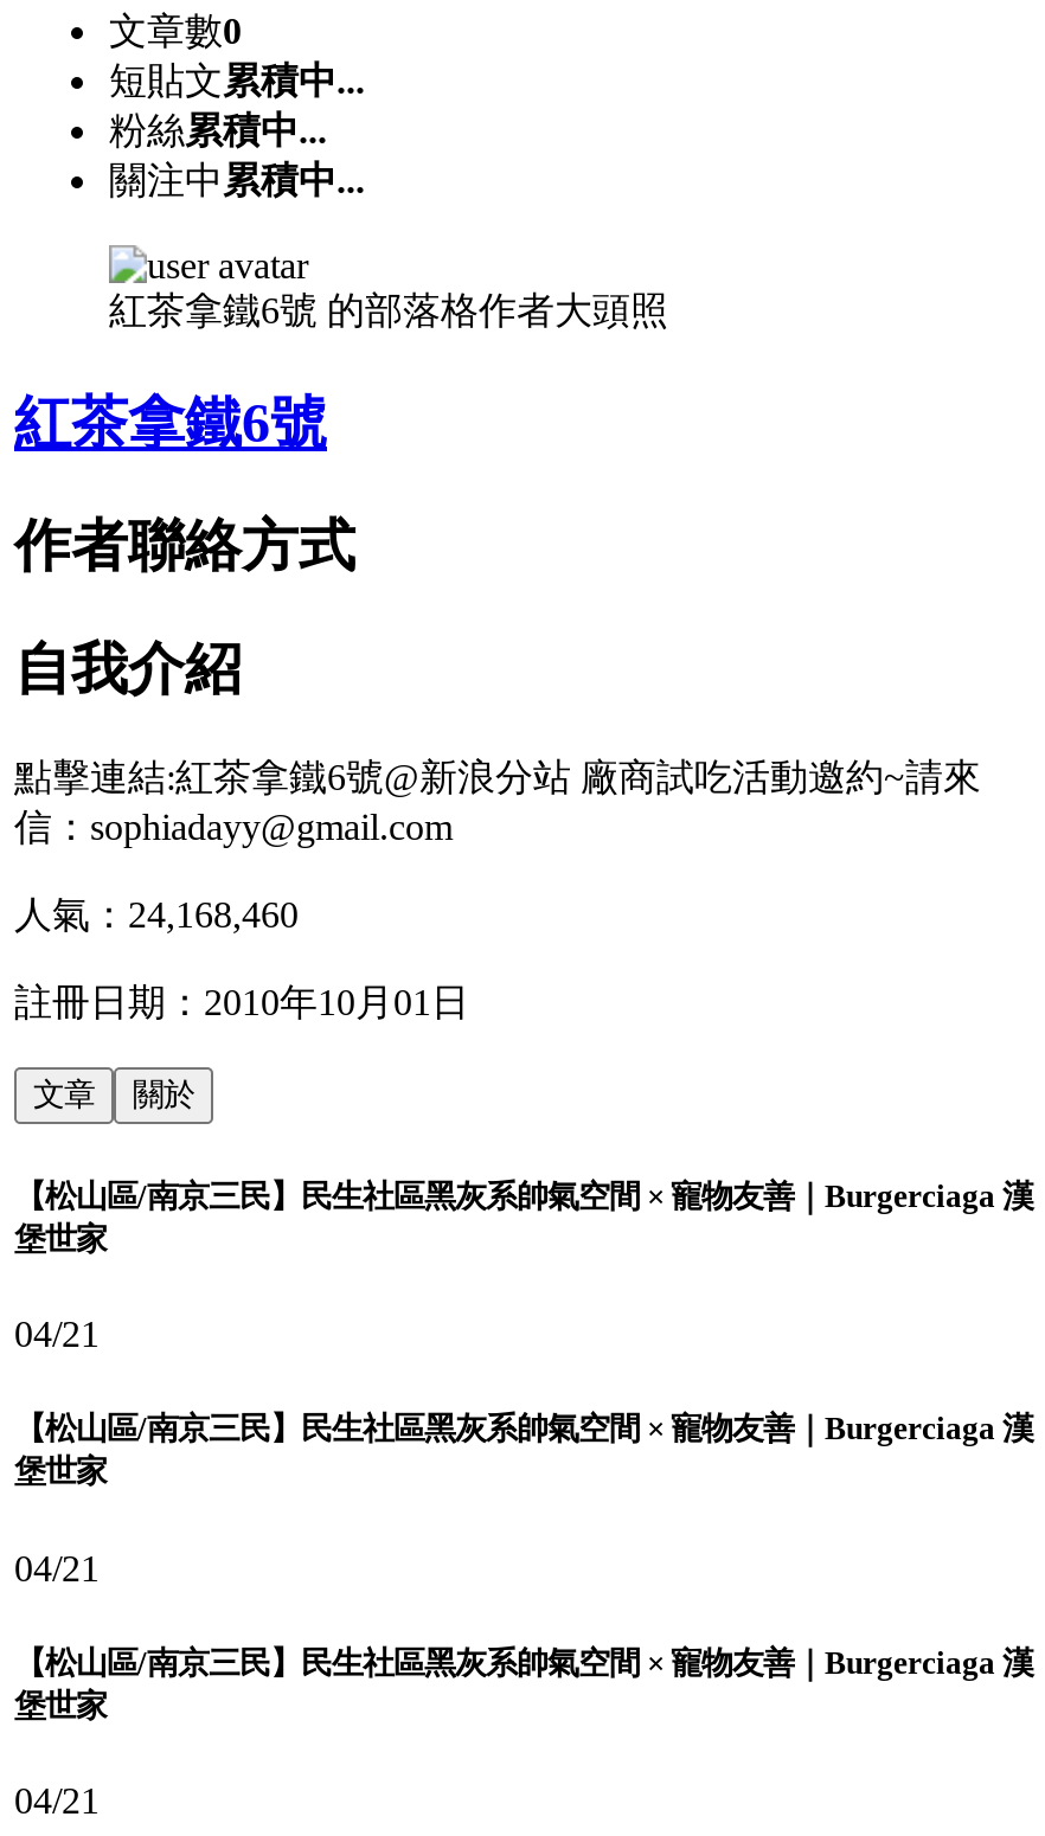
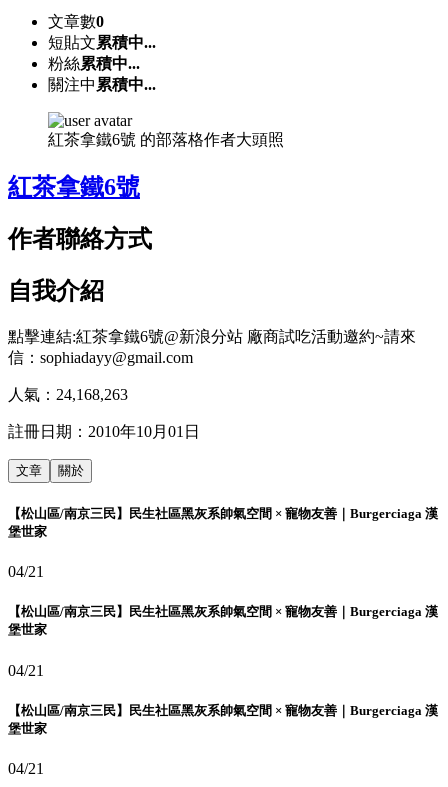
- 人氣：24,168,460
+ 人氣：24,168,263
